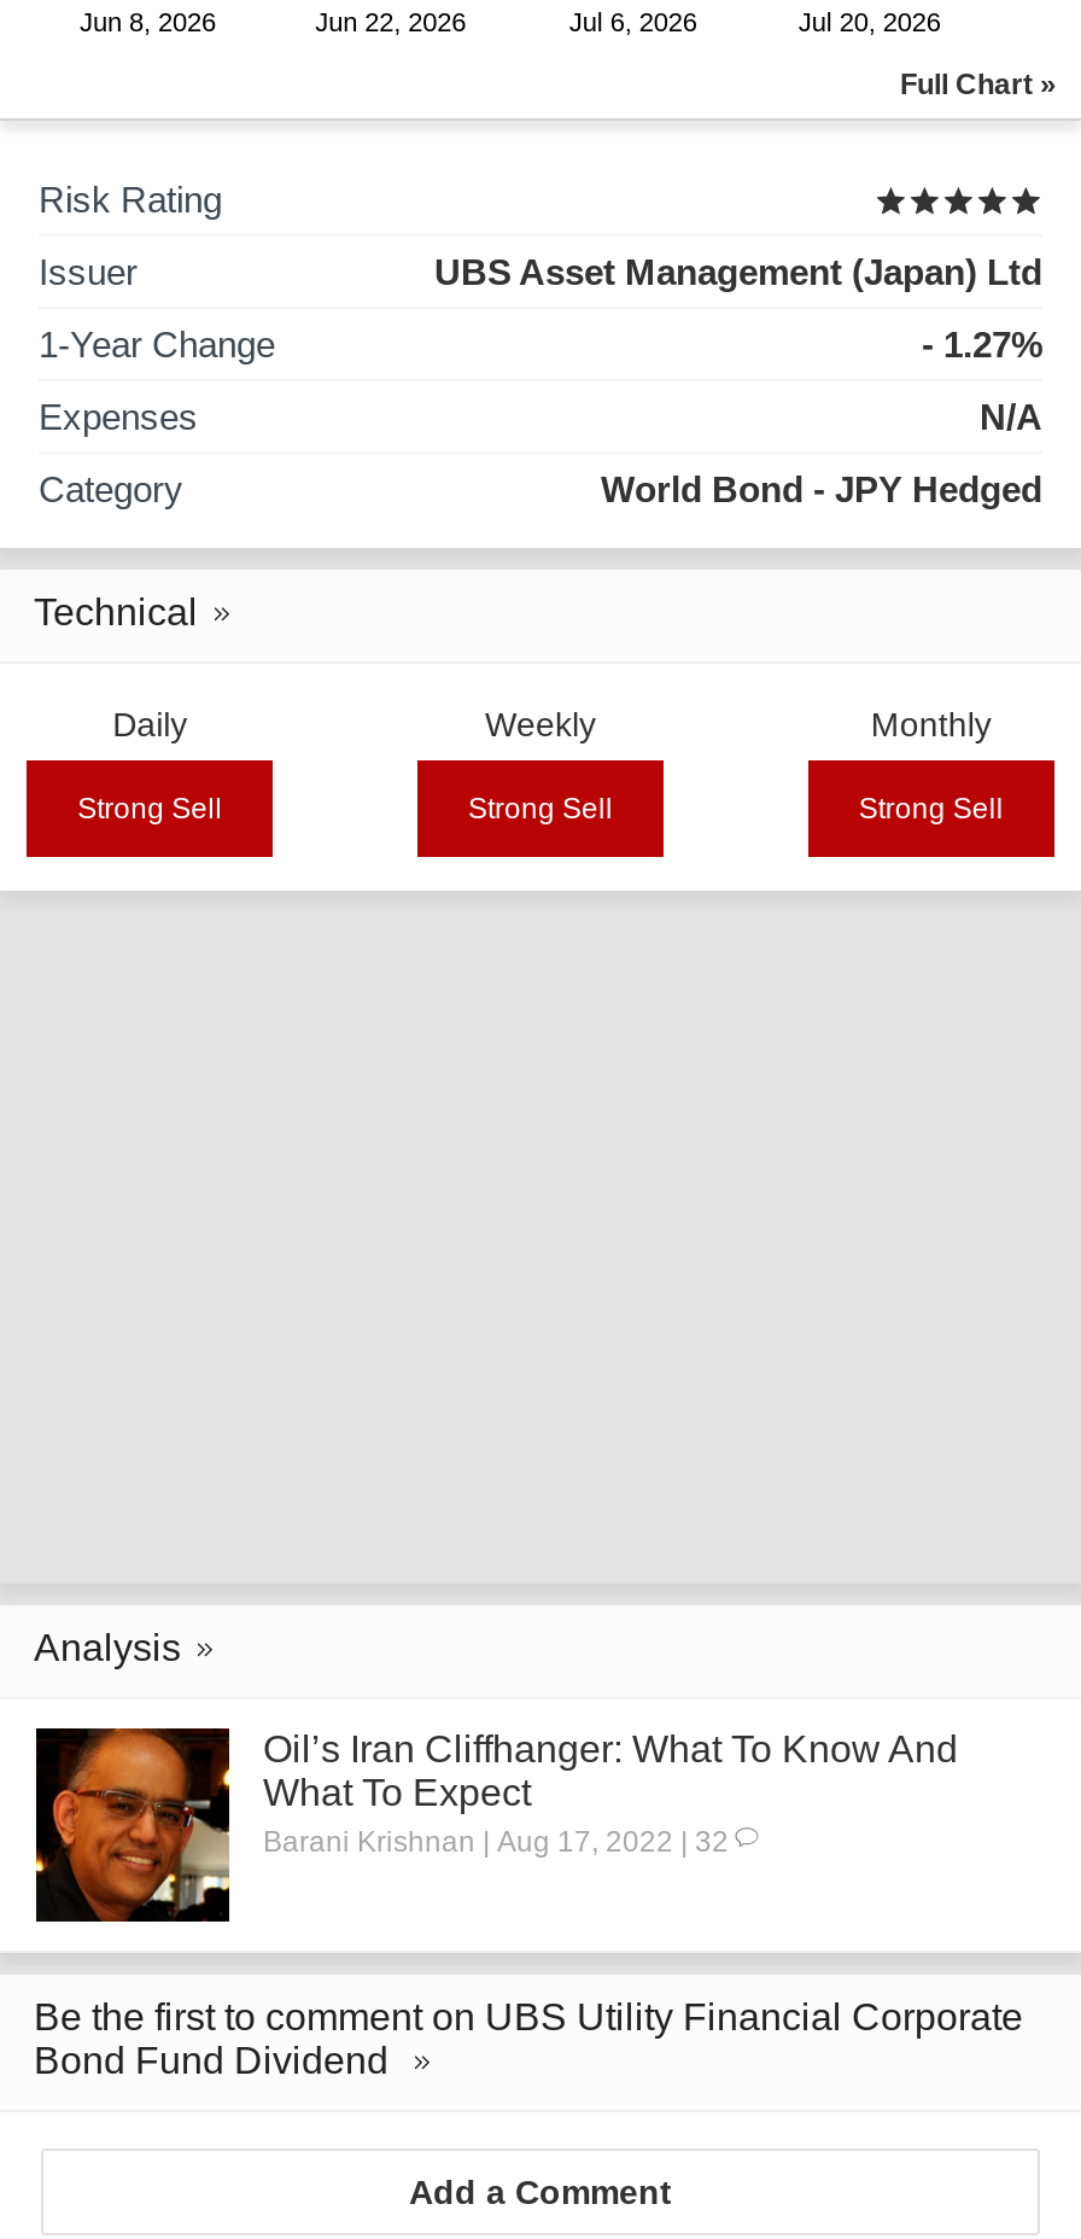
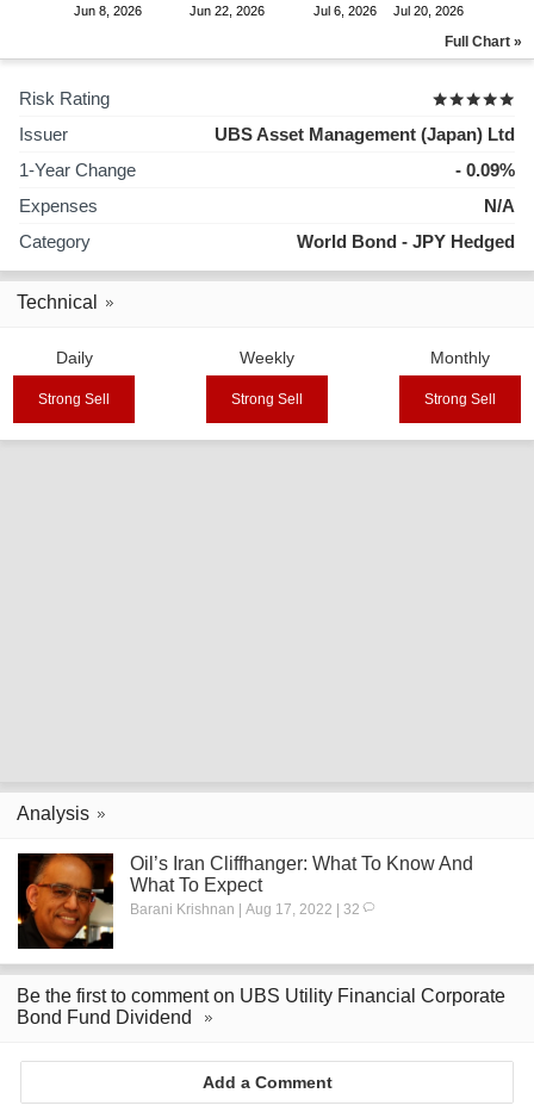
- - 1.27%
+ - 0.09%
